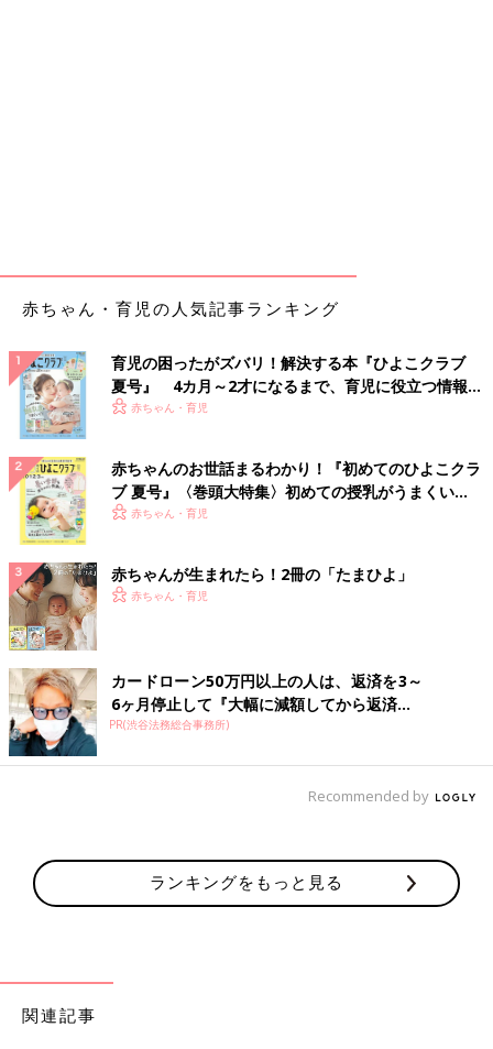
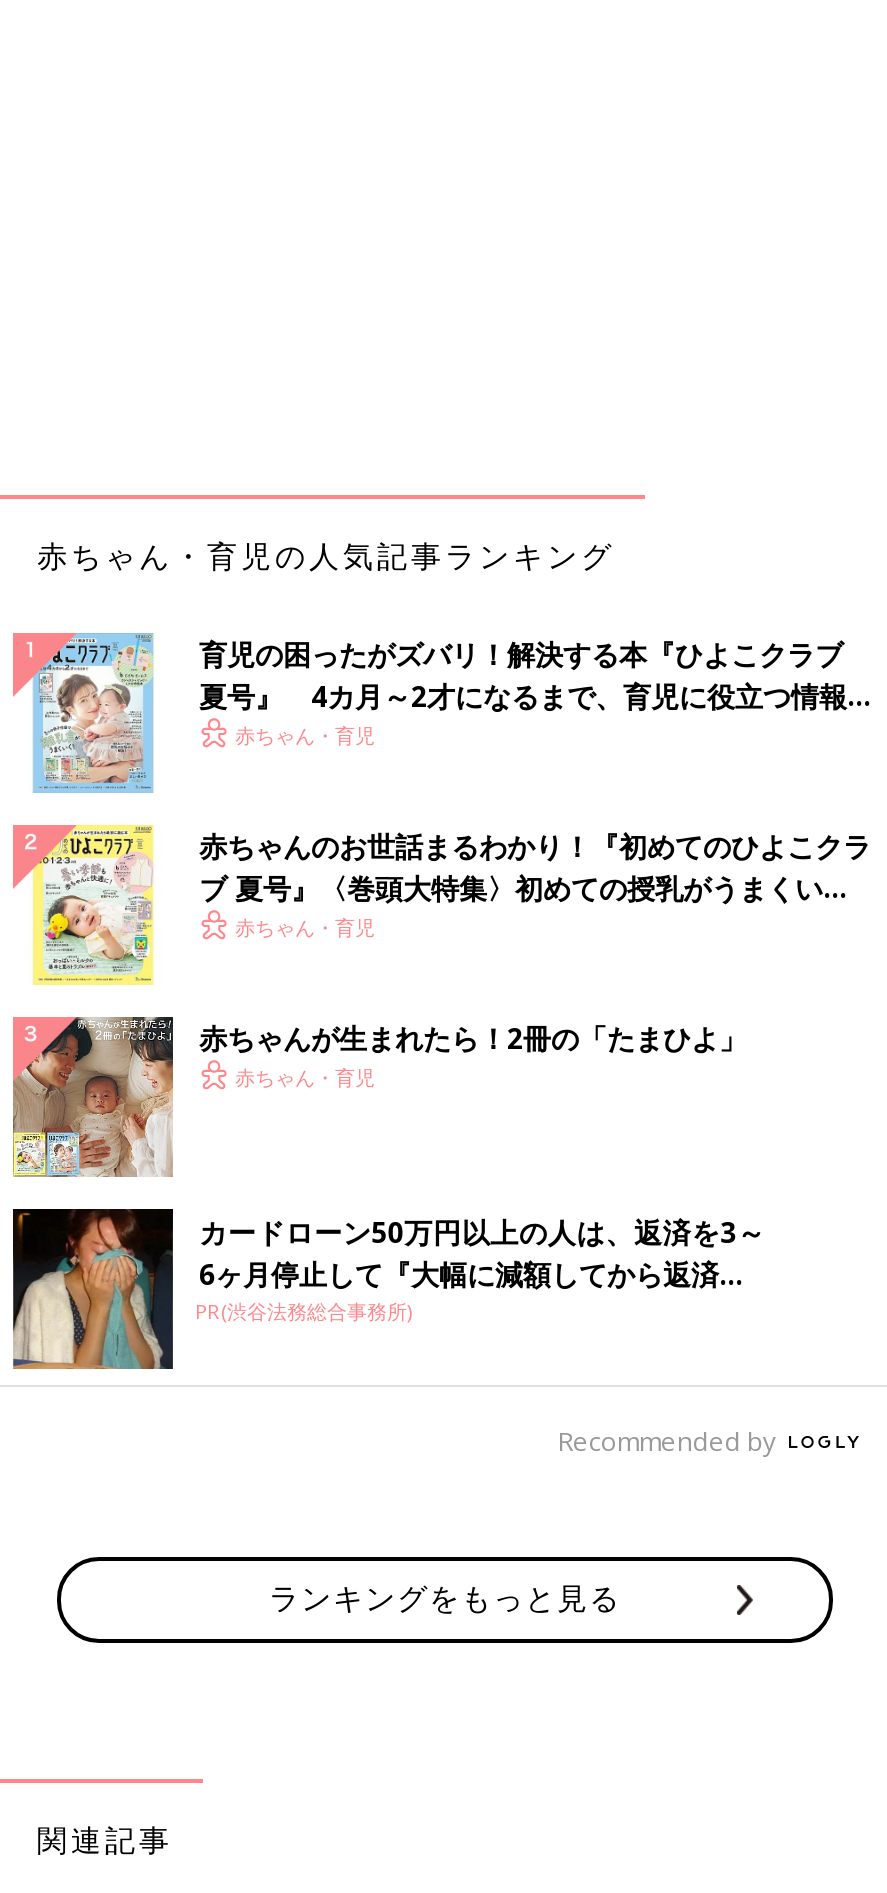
- [image]
+ [image]
